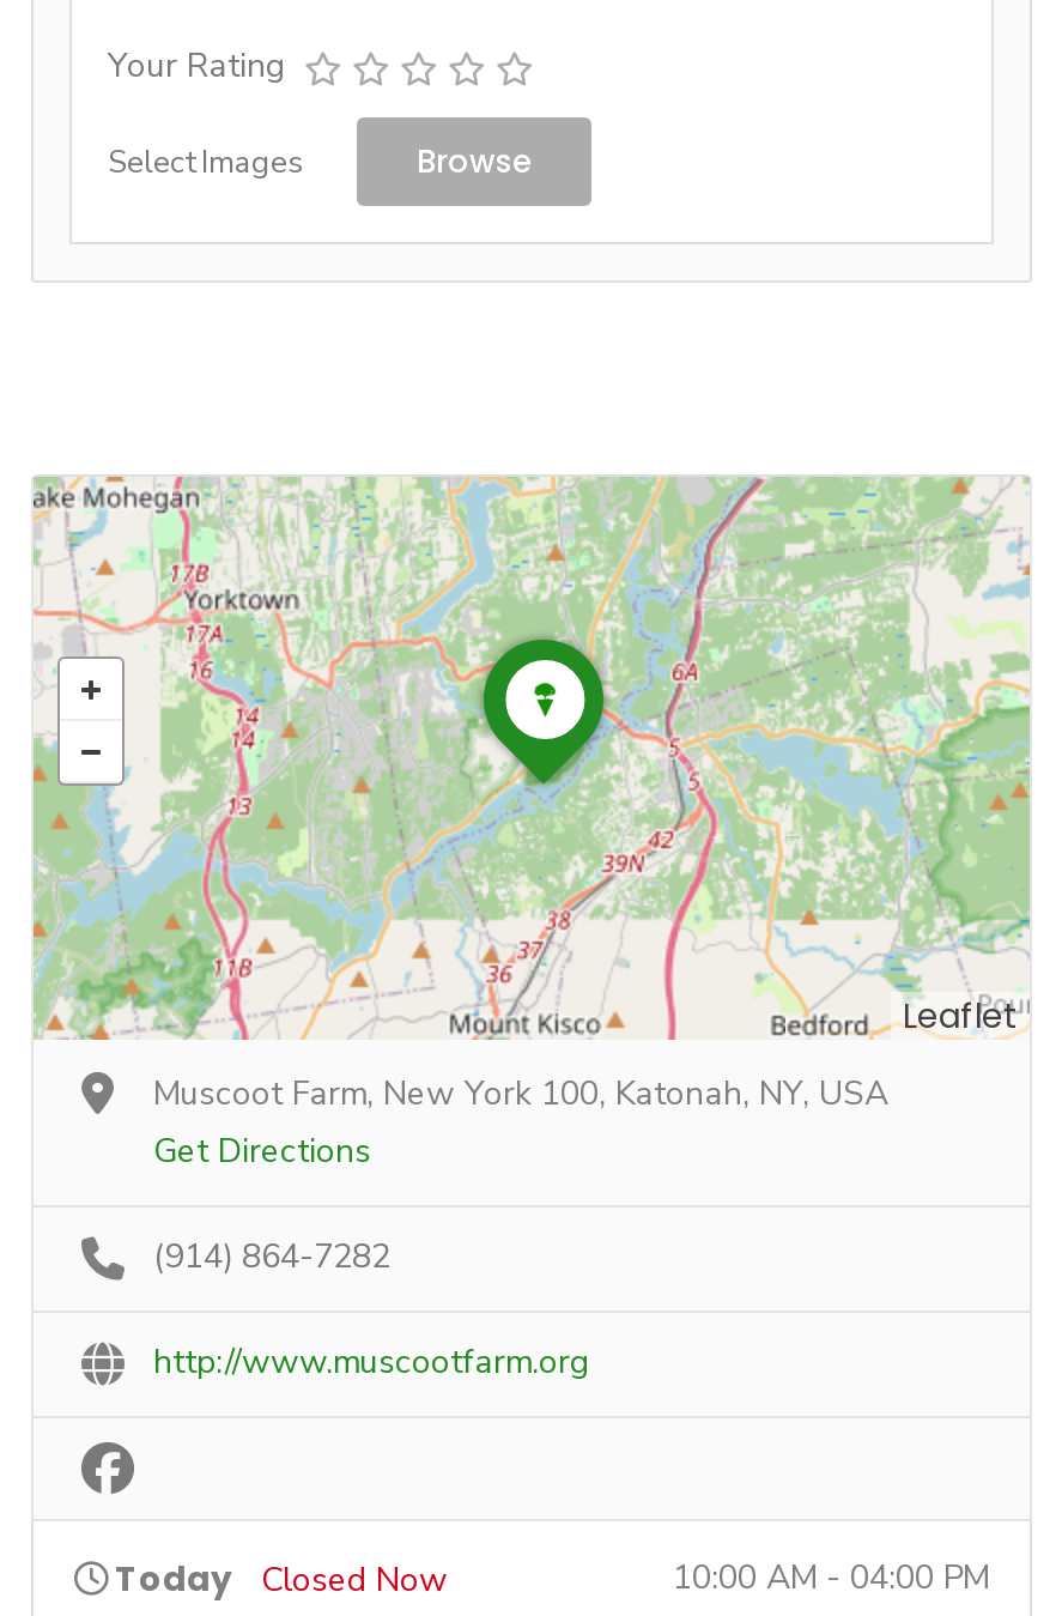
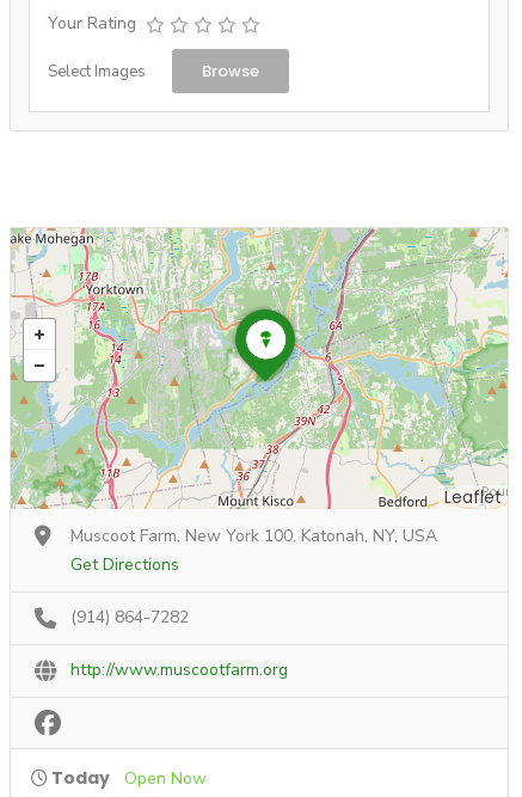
- Closed Now
- 10:00 AM - 04:00 PM
+ Open Now
